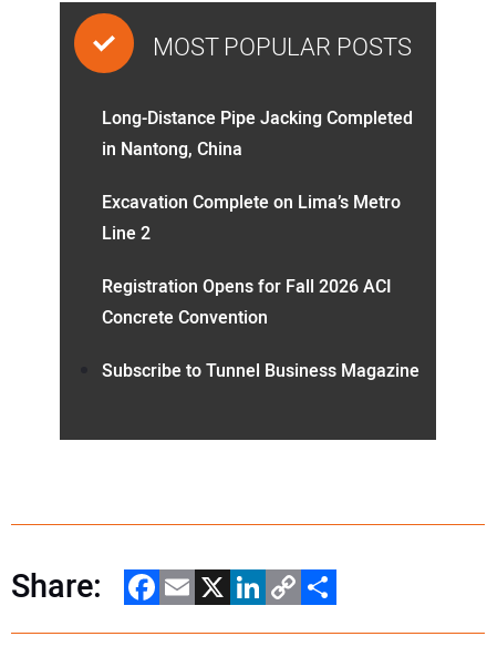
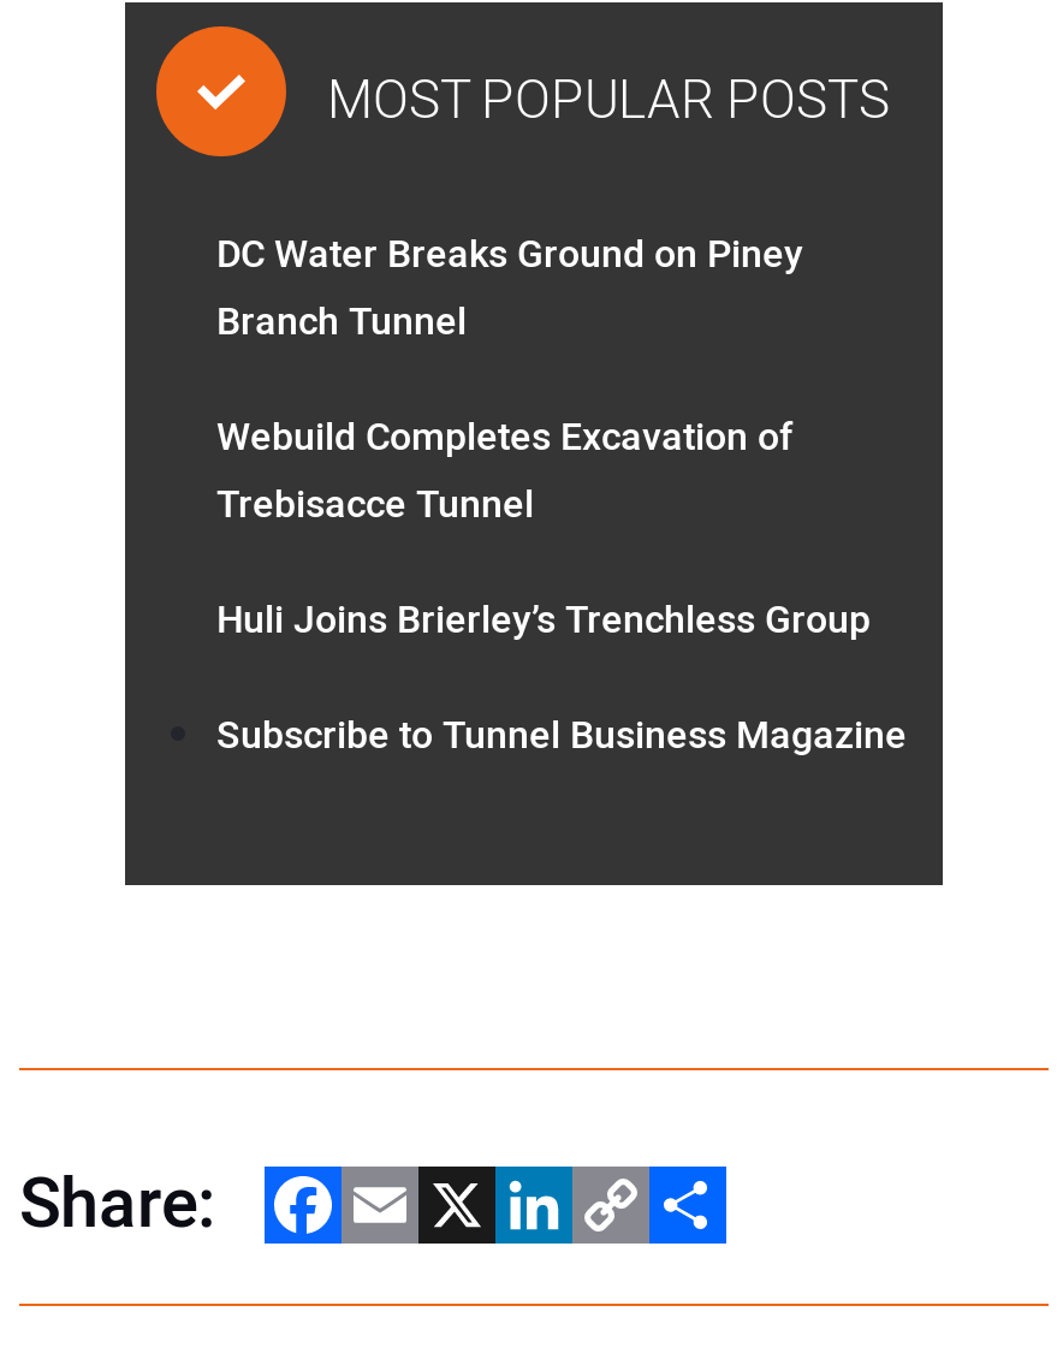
- Long-Distance Pipe Jacking Completed
- in Nantong, China
+ DC Water Breaks Ground on Piney
+ Branch Tunnel

- Excavation Complete on Lima’s Metro
- Line 2
+ Webuild Completes Excavation of
+ Trebisacce Tunnel

- Registration Opens for Fall 2026 ACI
- Concrete Convention
+ Huli Joins Brierley’s Trenchless Group
